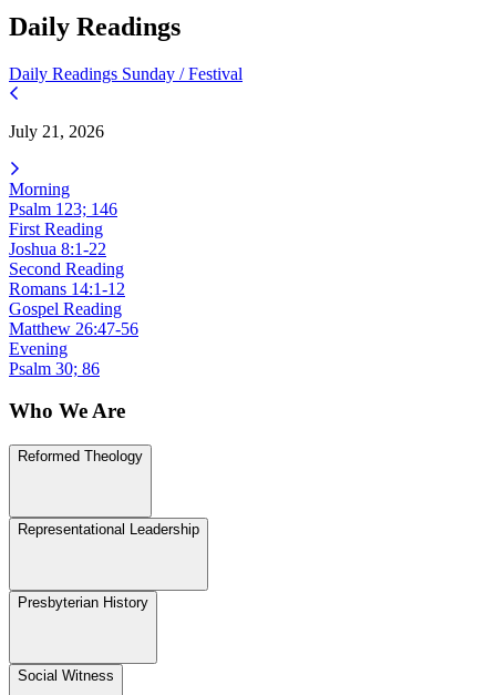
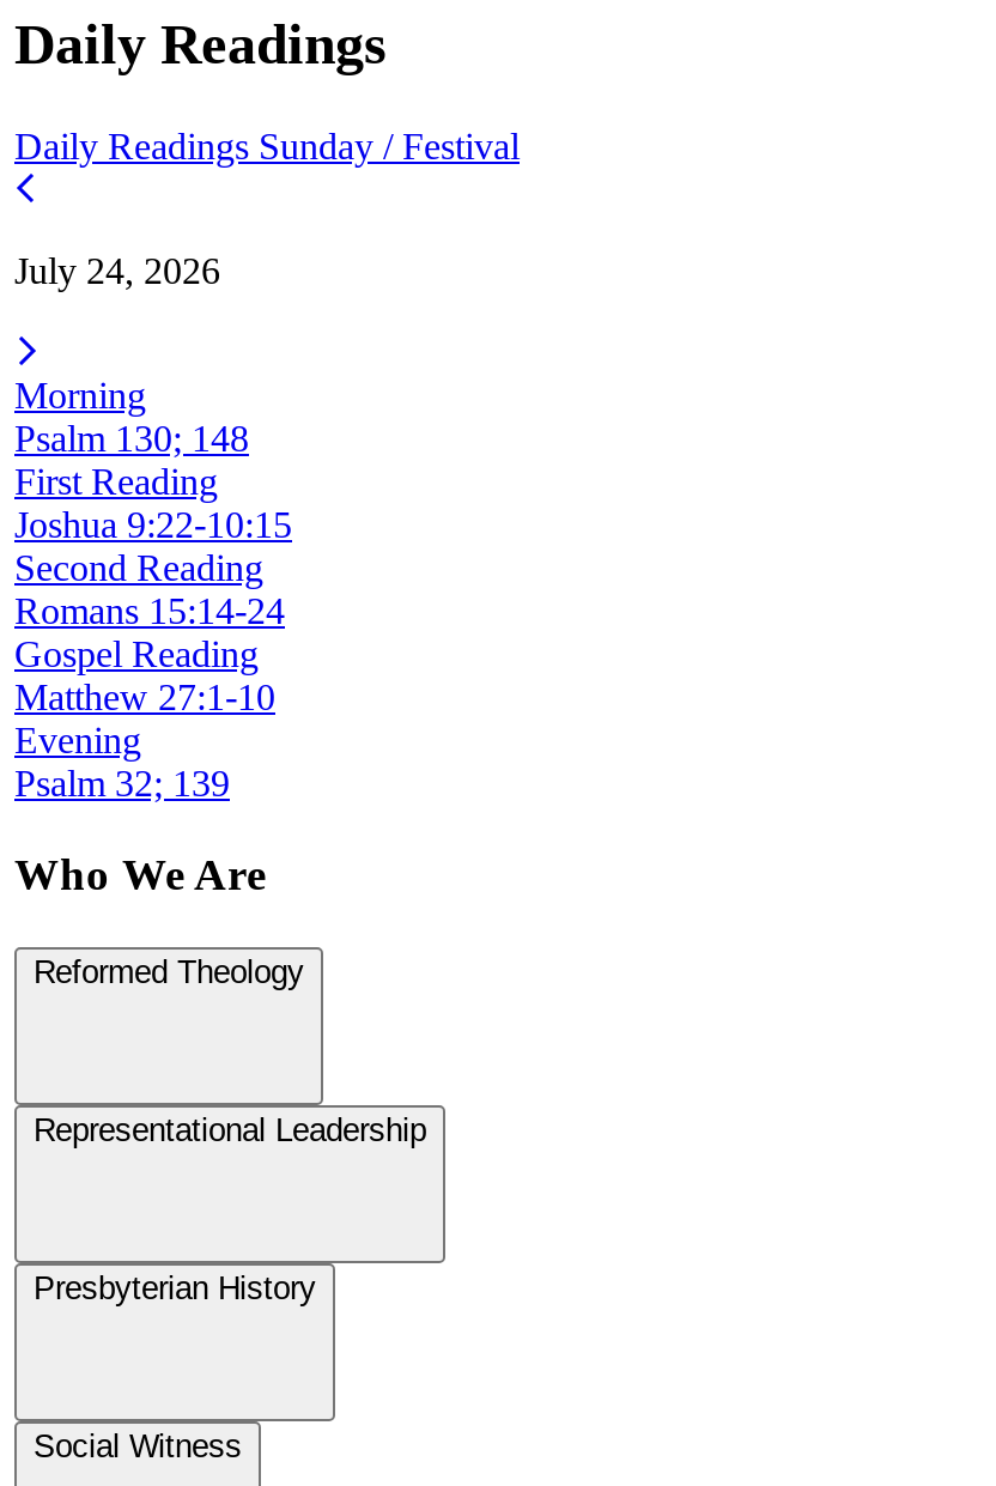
- July 21, 2026
+ July 24, 2026

- Psalm 123; 146
+ Psalm 130; 148

- Joshua 8:1-22
+ Joshua 9:22-10:15

- Romans 14:1-12
+ Romans 15:14-24

- Matthew 26:47-56
+ Matthew 27:1-10

- Psalm 30; 86
+ Psalm 32; 139
